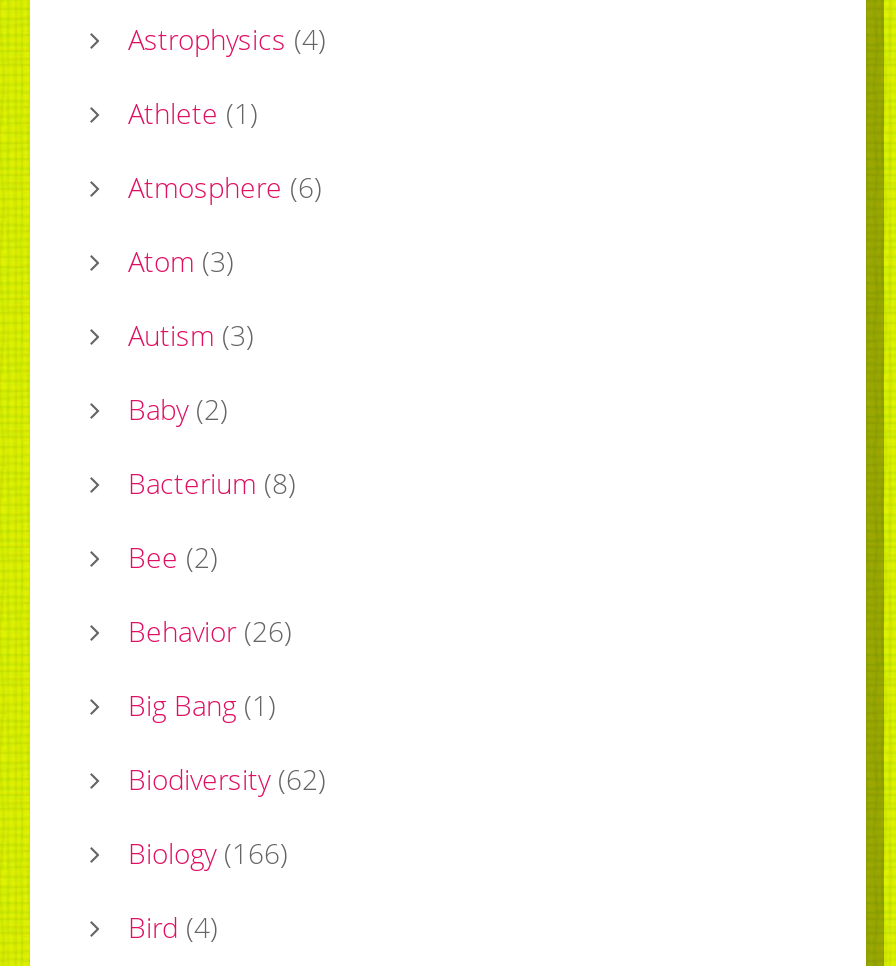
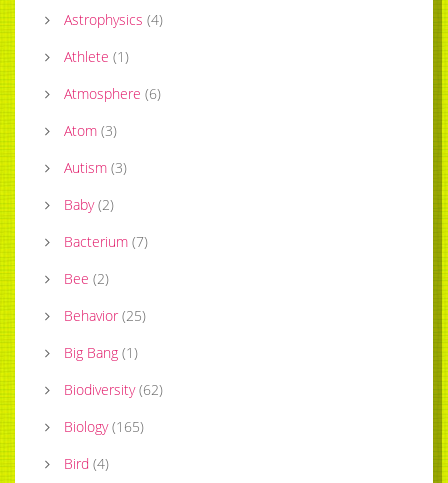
- Bacterium (8)
+ Bacterium (7)

- Behavior (26)
+ Behavior (25)

- Biology (166)
+ Biology (165)
